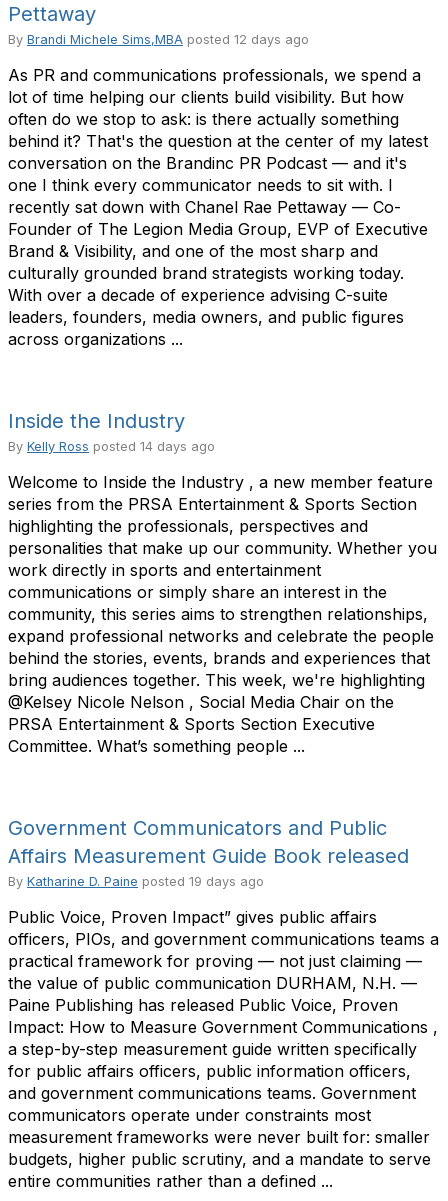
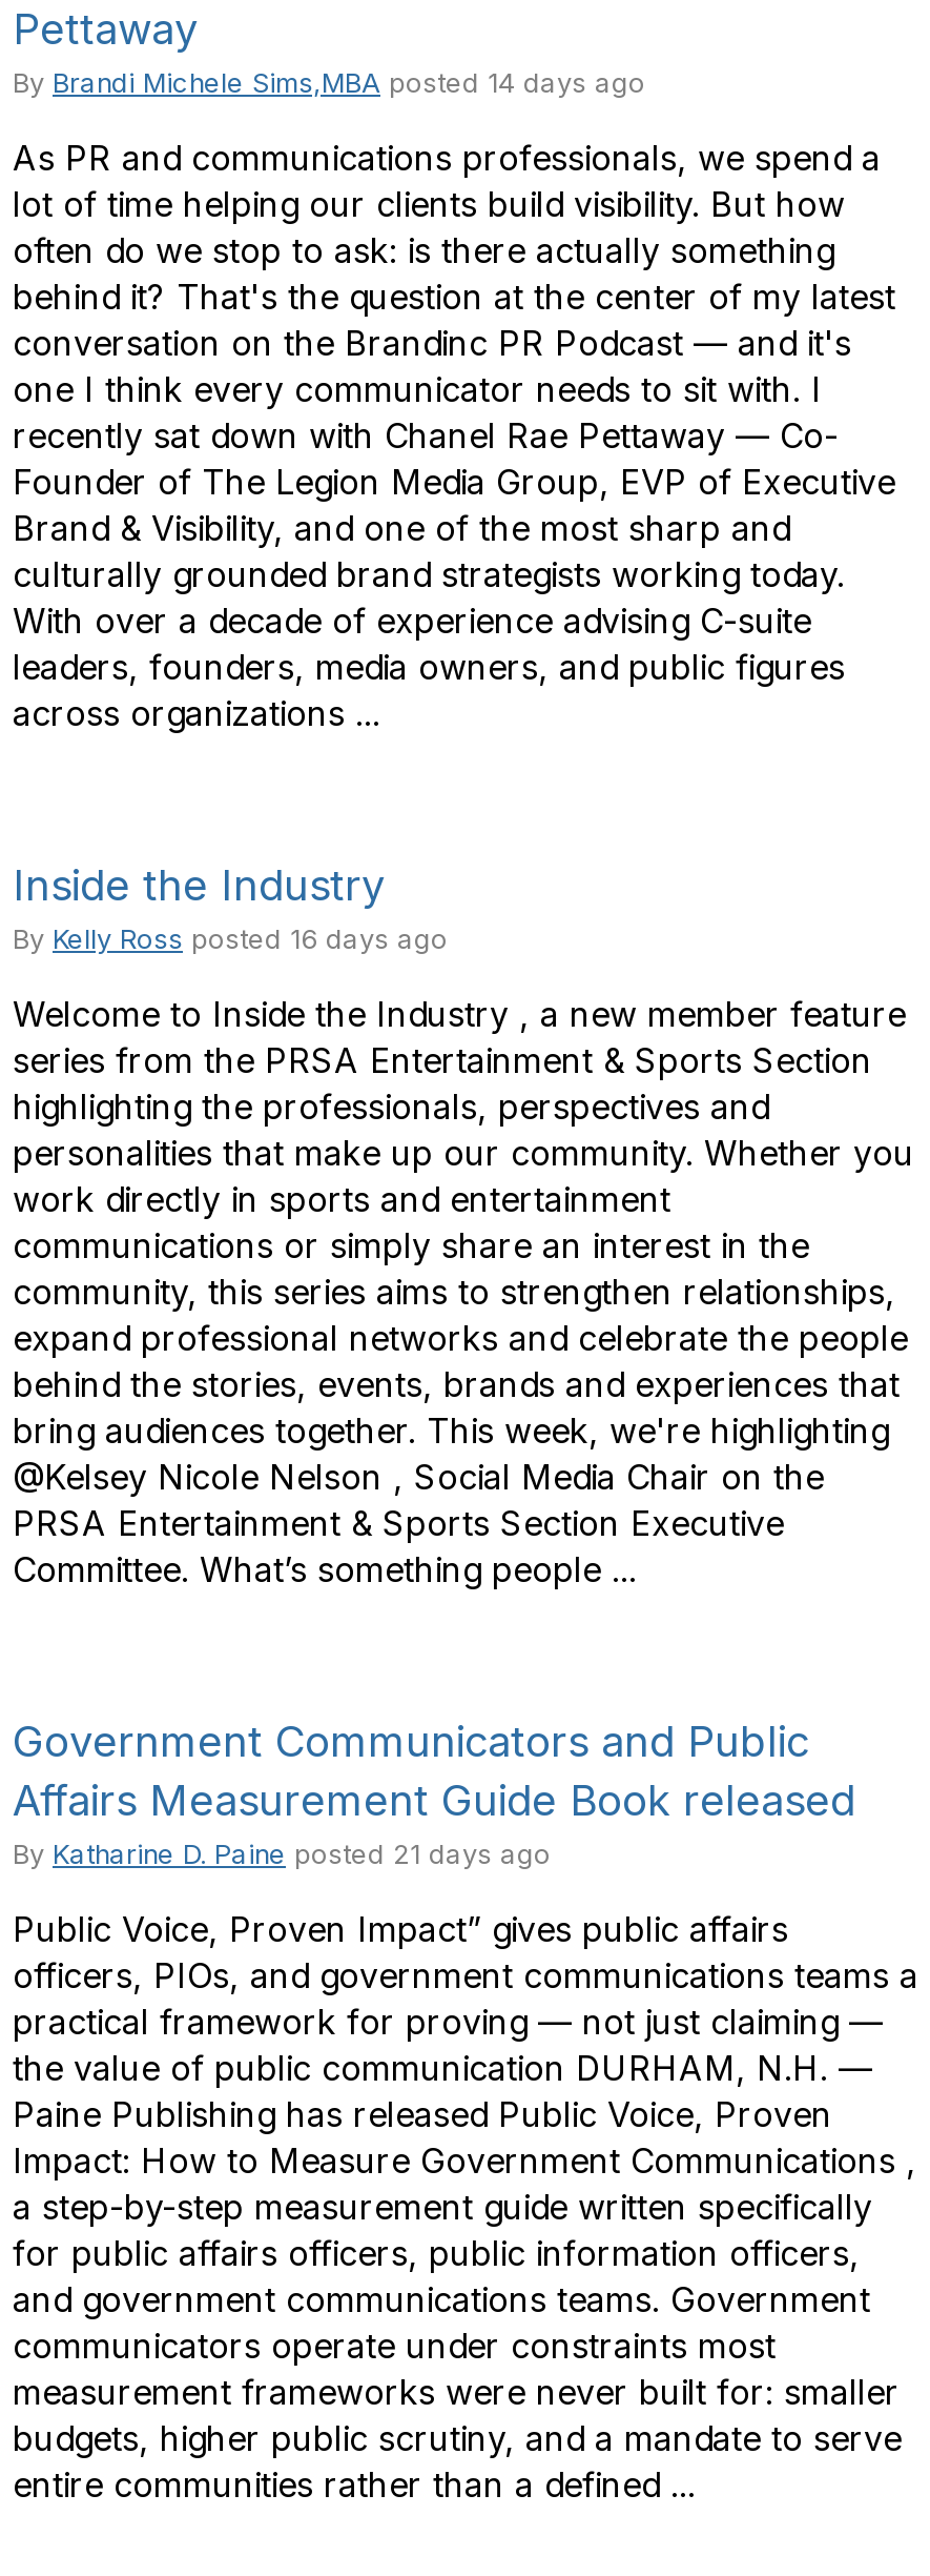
- By Brandi Michele Sims,MBA posted 12 days ago
+ By Brandi Michele Sims,MBA posted 14 days ago

- By Kelly Ross posted 14 days ago
+ By Kelly Ross posted 16 days ago

- By Katharine D. Paine posted 19 days ago
+ By Katharine D. Paine posted 21 days ago
